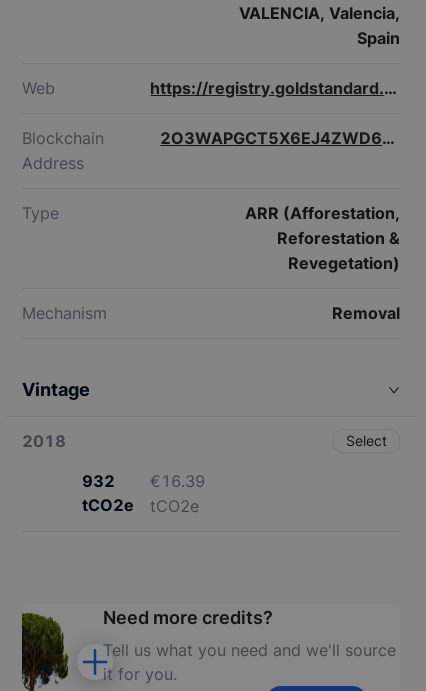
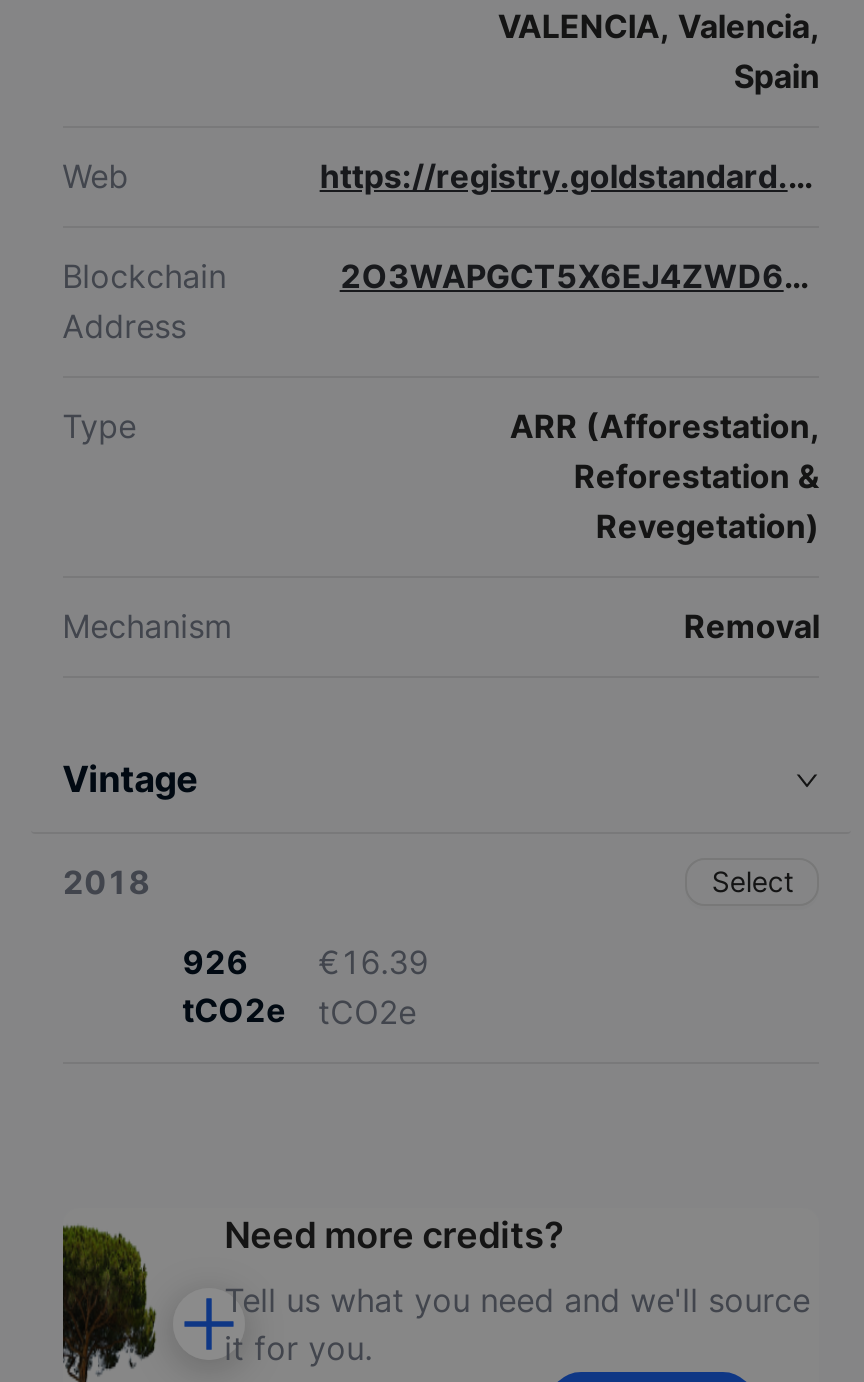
- 932 €16.39
+ 926 €16.39
